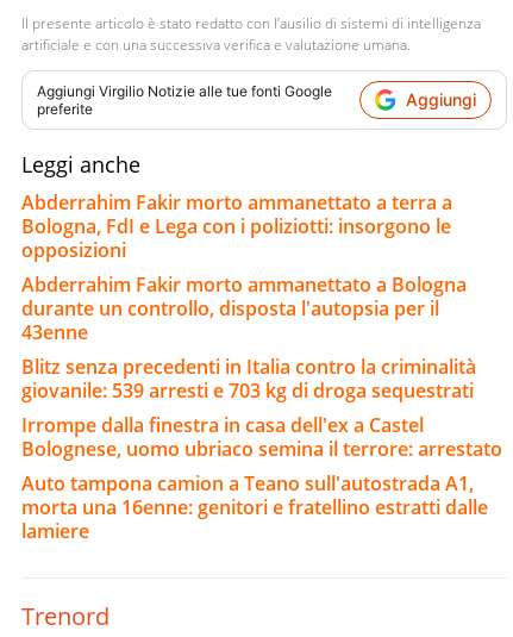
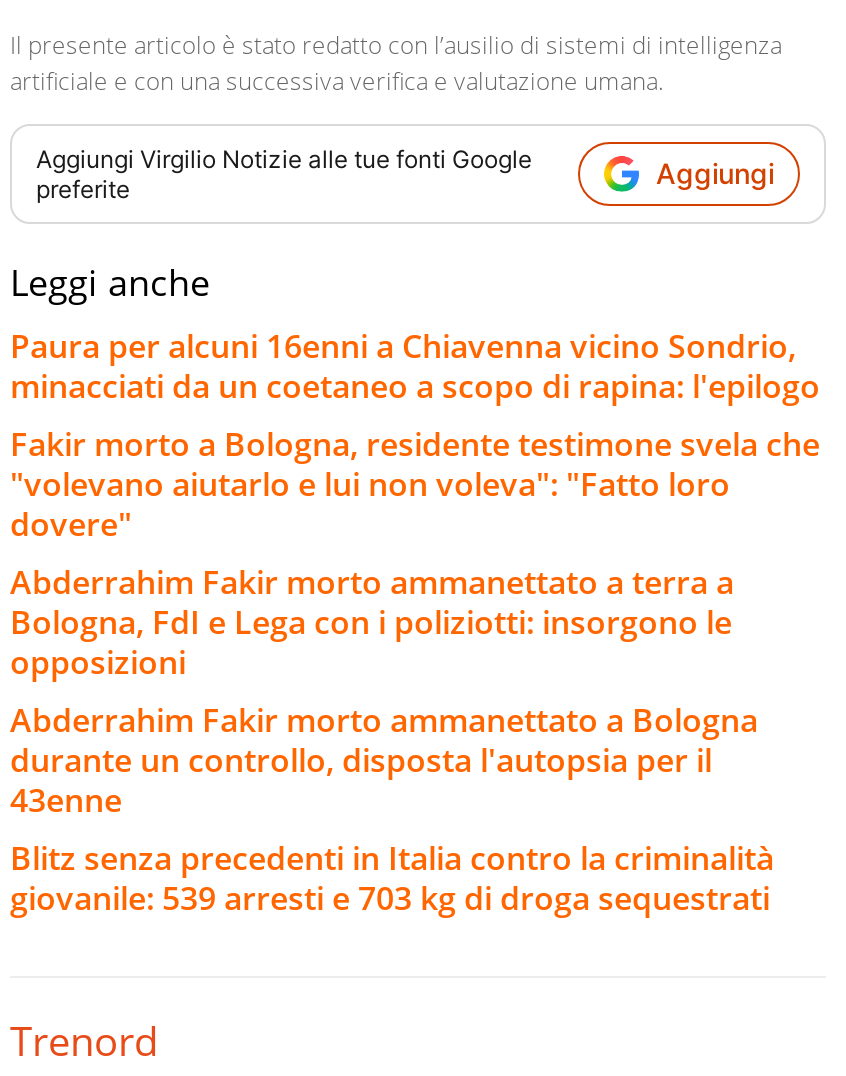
+ Paura per alcuni 16enni a Chiavenna vicino Sondrio,
+ minacciati da un coetaneo a scopo di rapina: l'epilogo
+ Fakir morto a Bologna, residente testimone svela che
+ "volevano aiutarlo e lui non voleva": "Fatto loro
+ dovere"

moved down: Abderrahim Fakir morto ammanettato a terra a | Bologna, FdI e Lega con i poliziotti: insorgono le | opposizioni | Abderrahim Fakir morto ammanettato a Bologna | durante un controllo, disposta l'autopsia per il | 43enne | Blitz senza precedenti in Italia contro la criminalità | giovanile: 539 arresti e 703 kg di droga sequestrati

- Irrompe dalla finestra in casa dell'ex a Castel
- Bolognese, uomo ubriaco semina il terrore: arrestato
- Auto tampona camion a Teano sull'autostrada A1,
- morta una 16enne: genitori e fratellino estratti dalle
- lamiere
